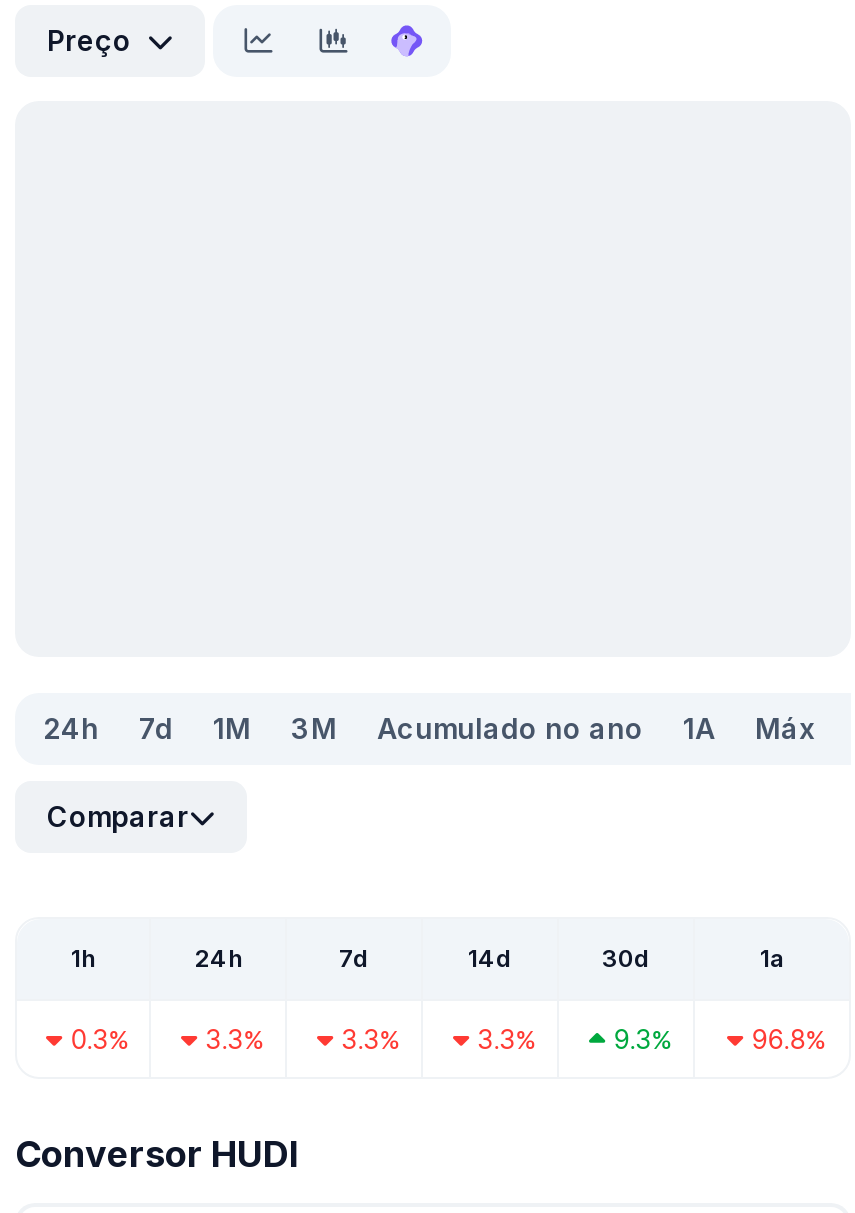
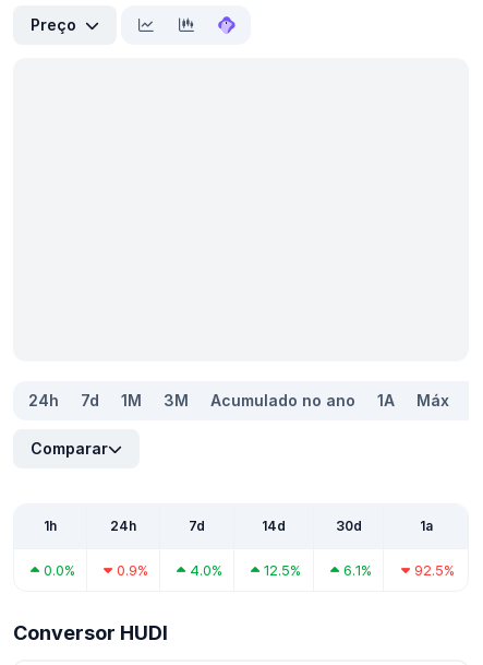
- 0.3%
+ 0.0%

- 3.3%
+ 0.9%

- 3.3%
+ 4.0%

- 3.3%
+ 12.5%

- 9.3%
+ 6.1%

- 96.8%
+ 92.5%
